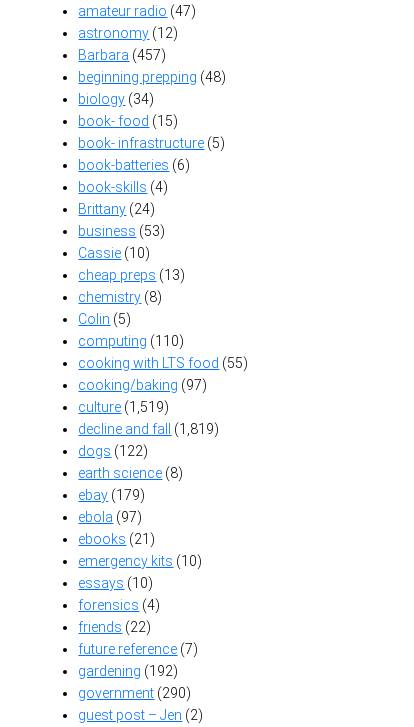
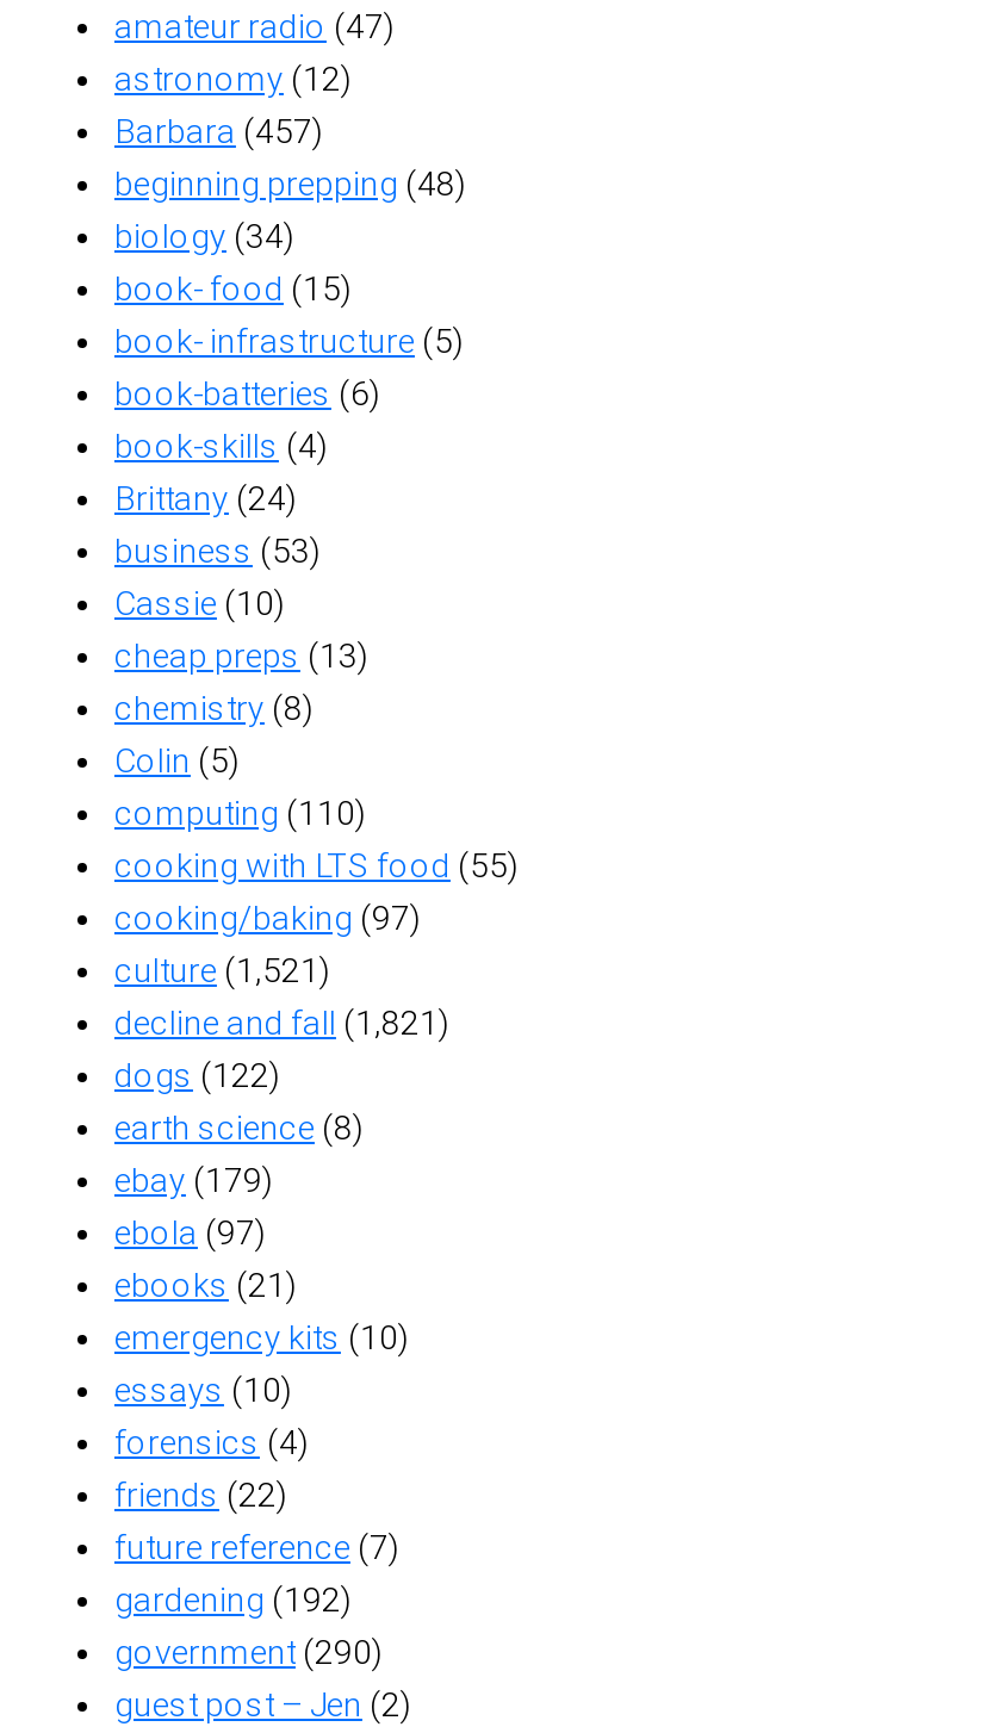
- culture (1,519)
+ culture (1,521)

- decline and fall (1,819)
+ decline and fall (1,821)
